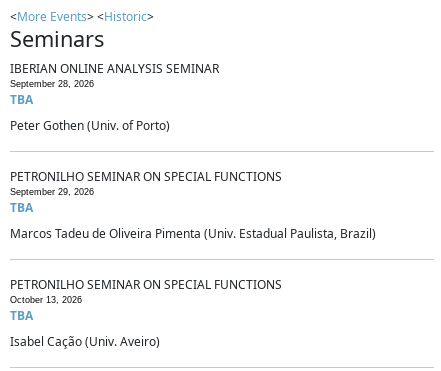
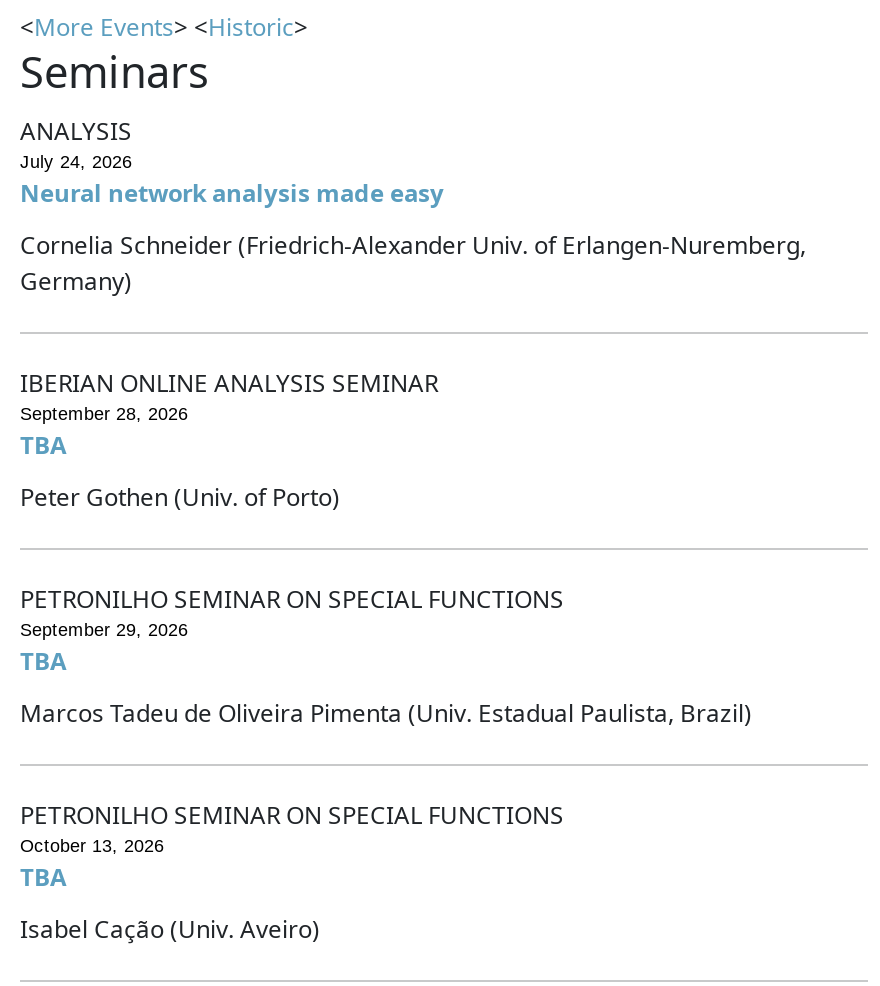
+ ANALYSIS
+ July 24, 2026
+ Neural network analysis made easy
+ Cornelia Schneider (Friedrich-Alexander Univ. of Erlangen-Nuremberg,
+ Germany)
